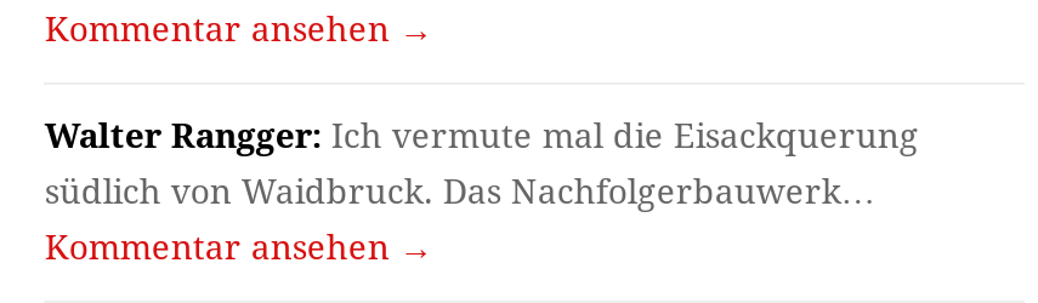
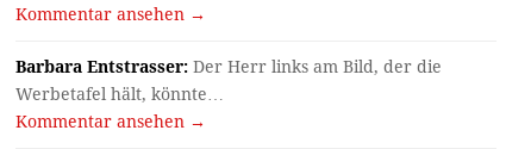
- Walter Rangger: Ich vermute mal die Eisackquerung
- südlich von Waidbruck. Das Nachfolgerbauwerk…
+ Barbara Entstrasser: Der Herr links am Bild, der die
+ Werbetafel hält, könnte…
